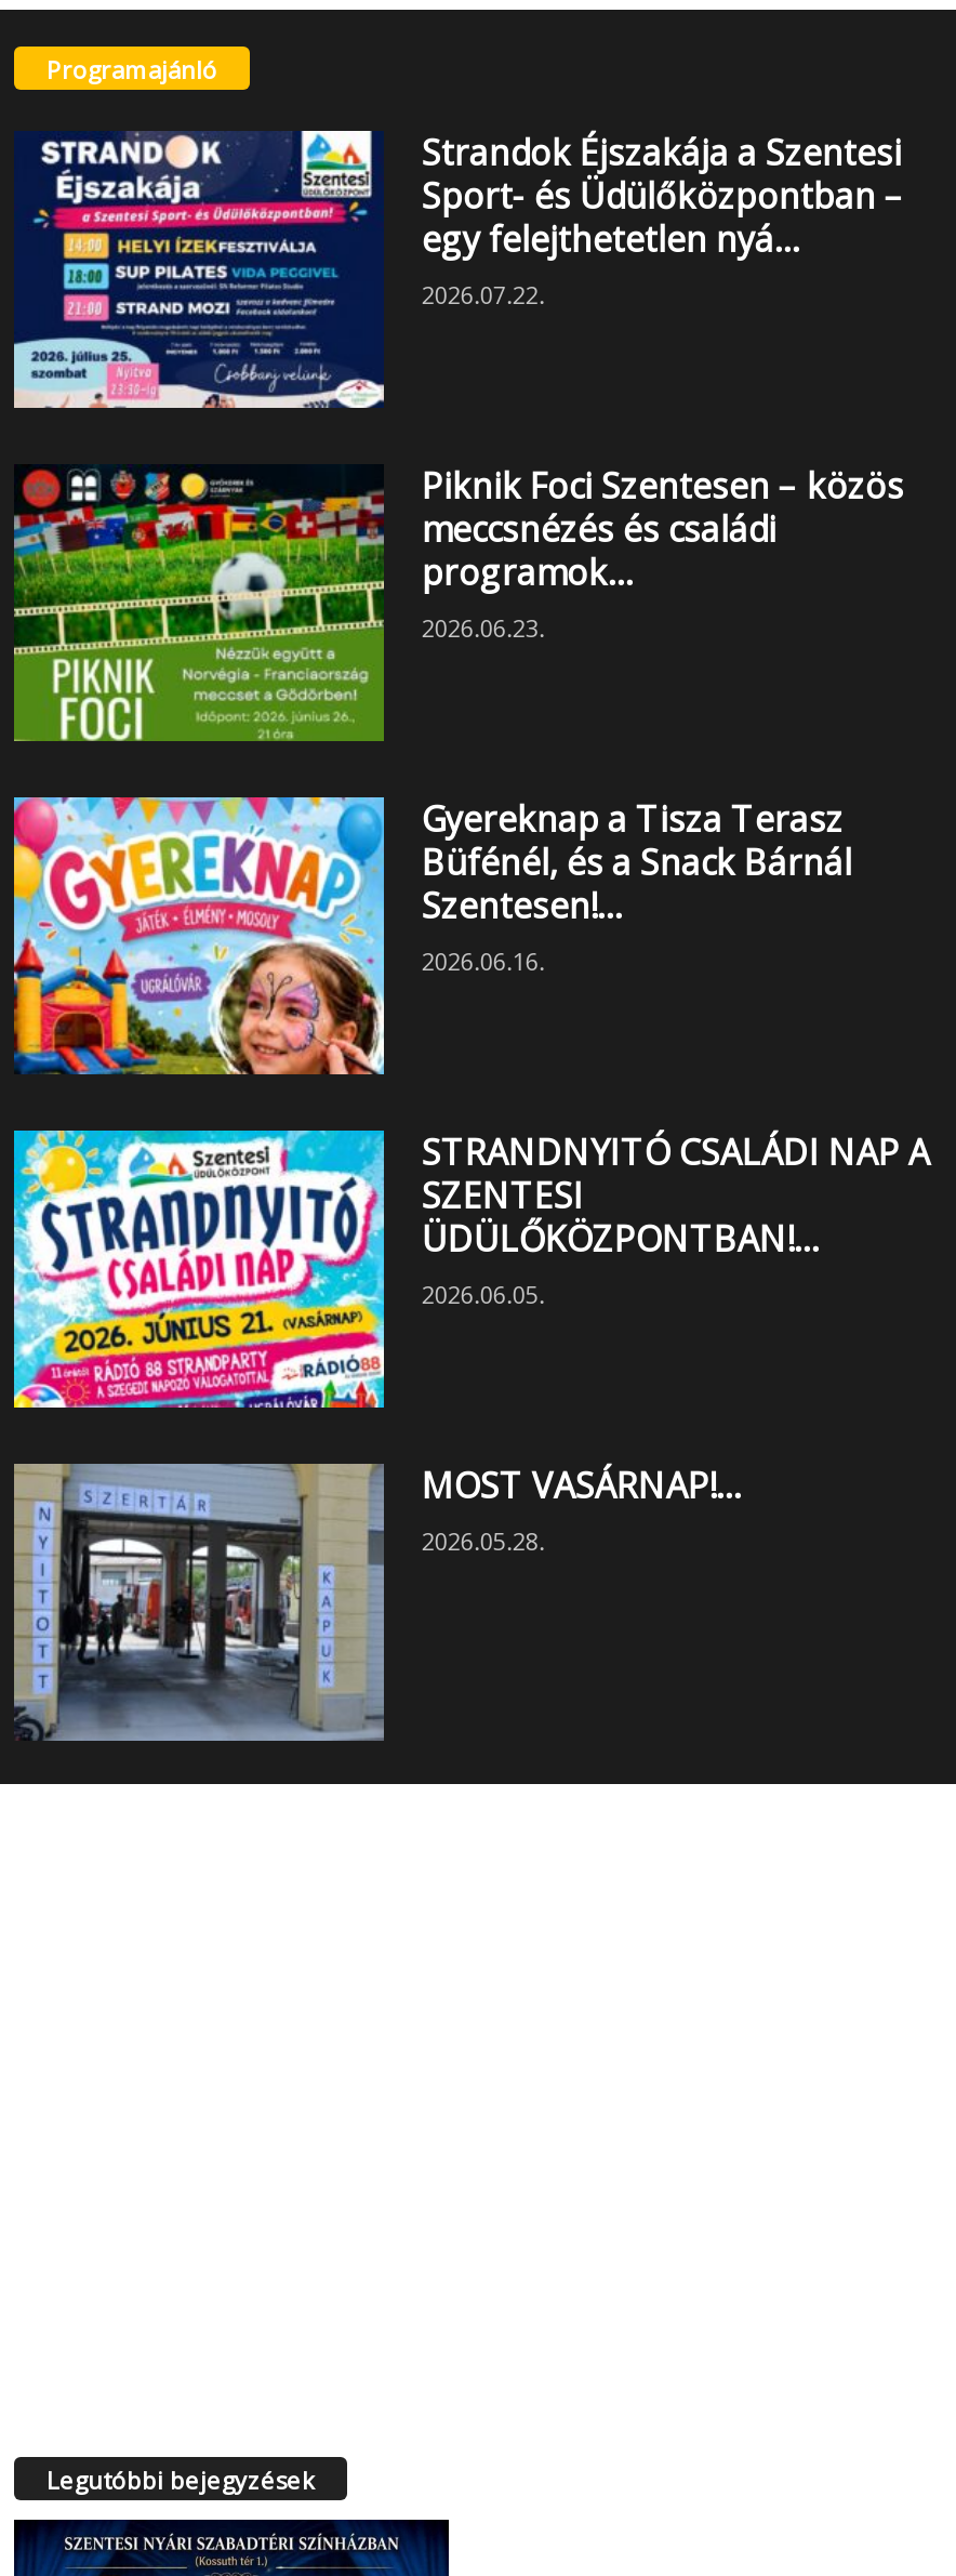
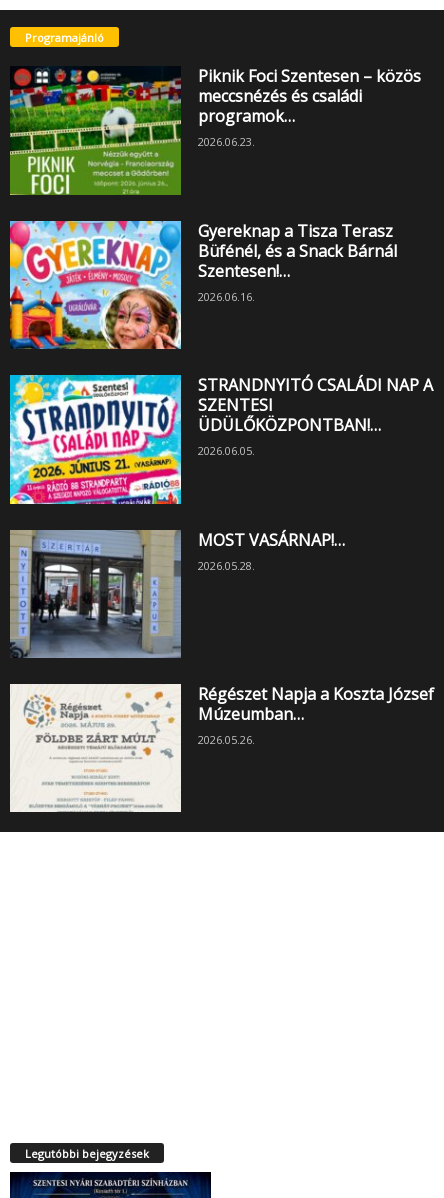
- [image]
- Strandok Éjszakája a Szentesi
- Sport- és Üdülőközpontban –
- egy felejthetetlen nyá…
- 2026.07.22.

moved up: [image] | Piknik Foci Szentesen – közös | meccsnézés és családi | ... | MOST VASÁRNAP!… | 2026.05.28.

moved up: [image]

+ [image]
+ Régészet Napja a Koszta József
+ Múzeumban…
+ 2026.05.26.
